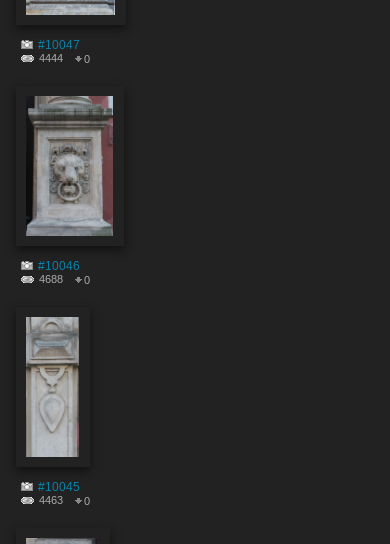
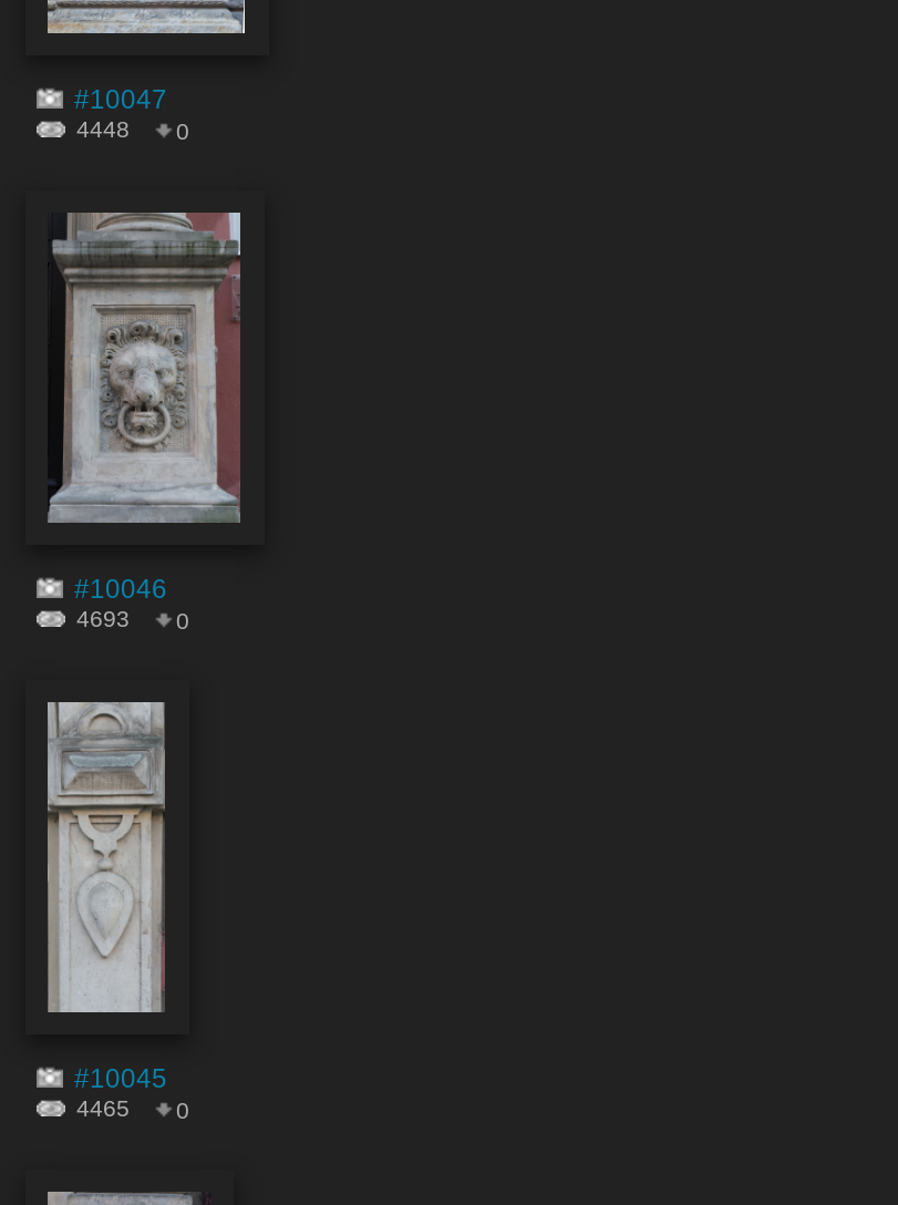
- 4444 0
+ 4448 0

- 4688 0
+ 4693 0

- 4463 0
+ 4465 0
